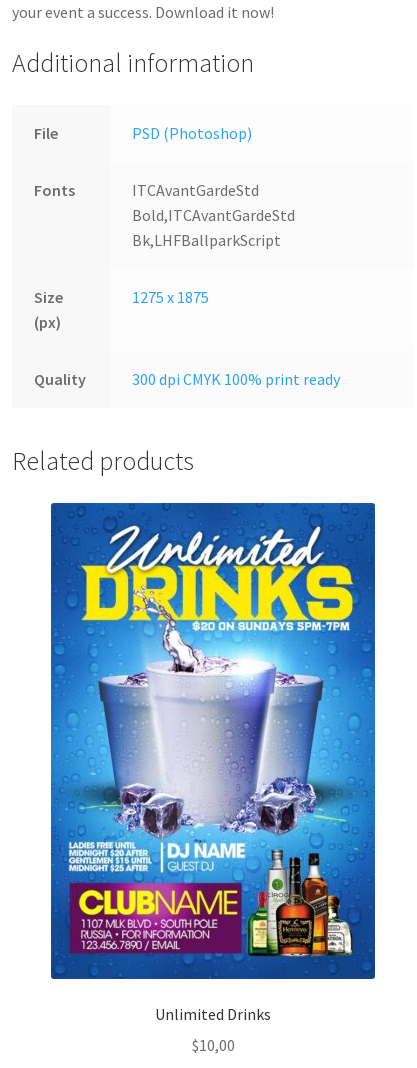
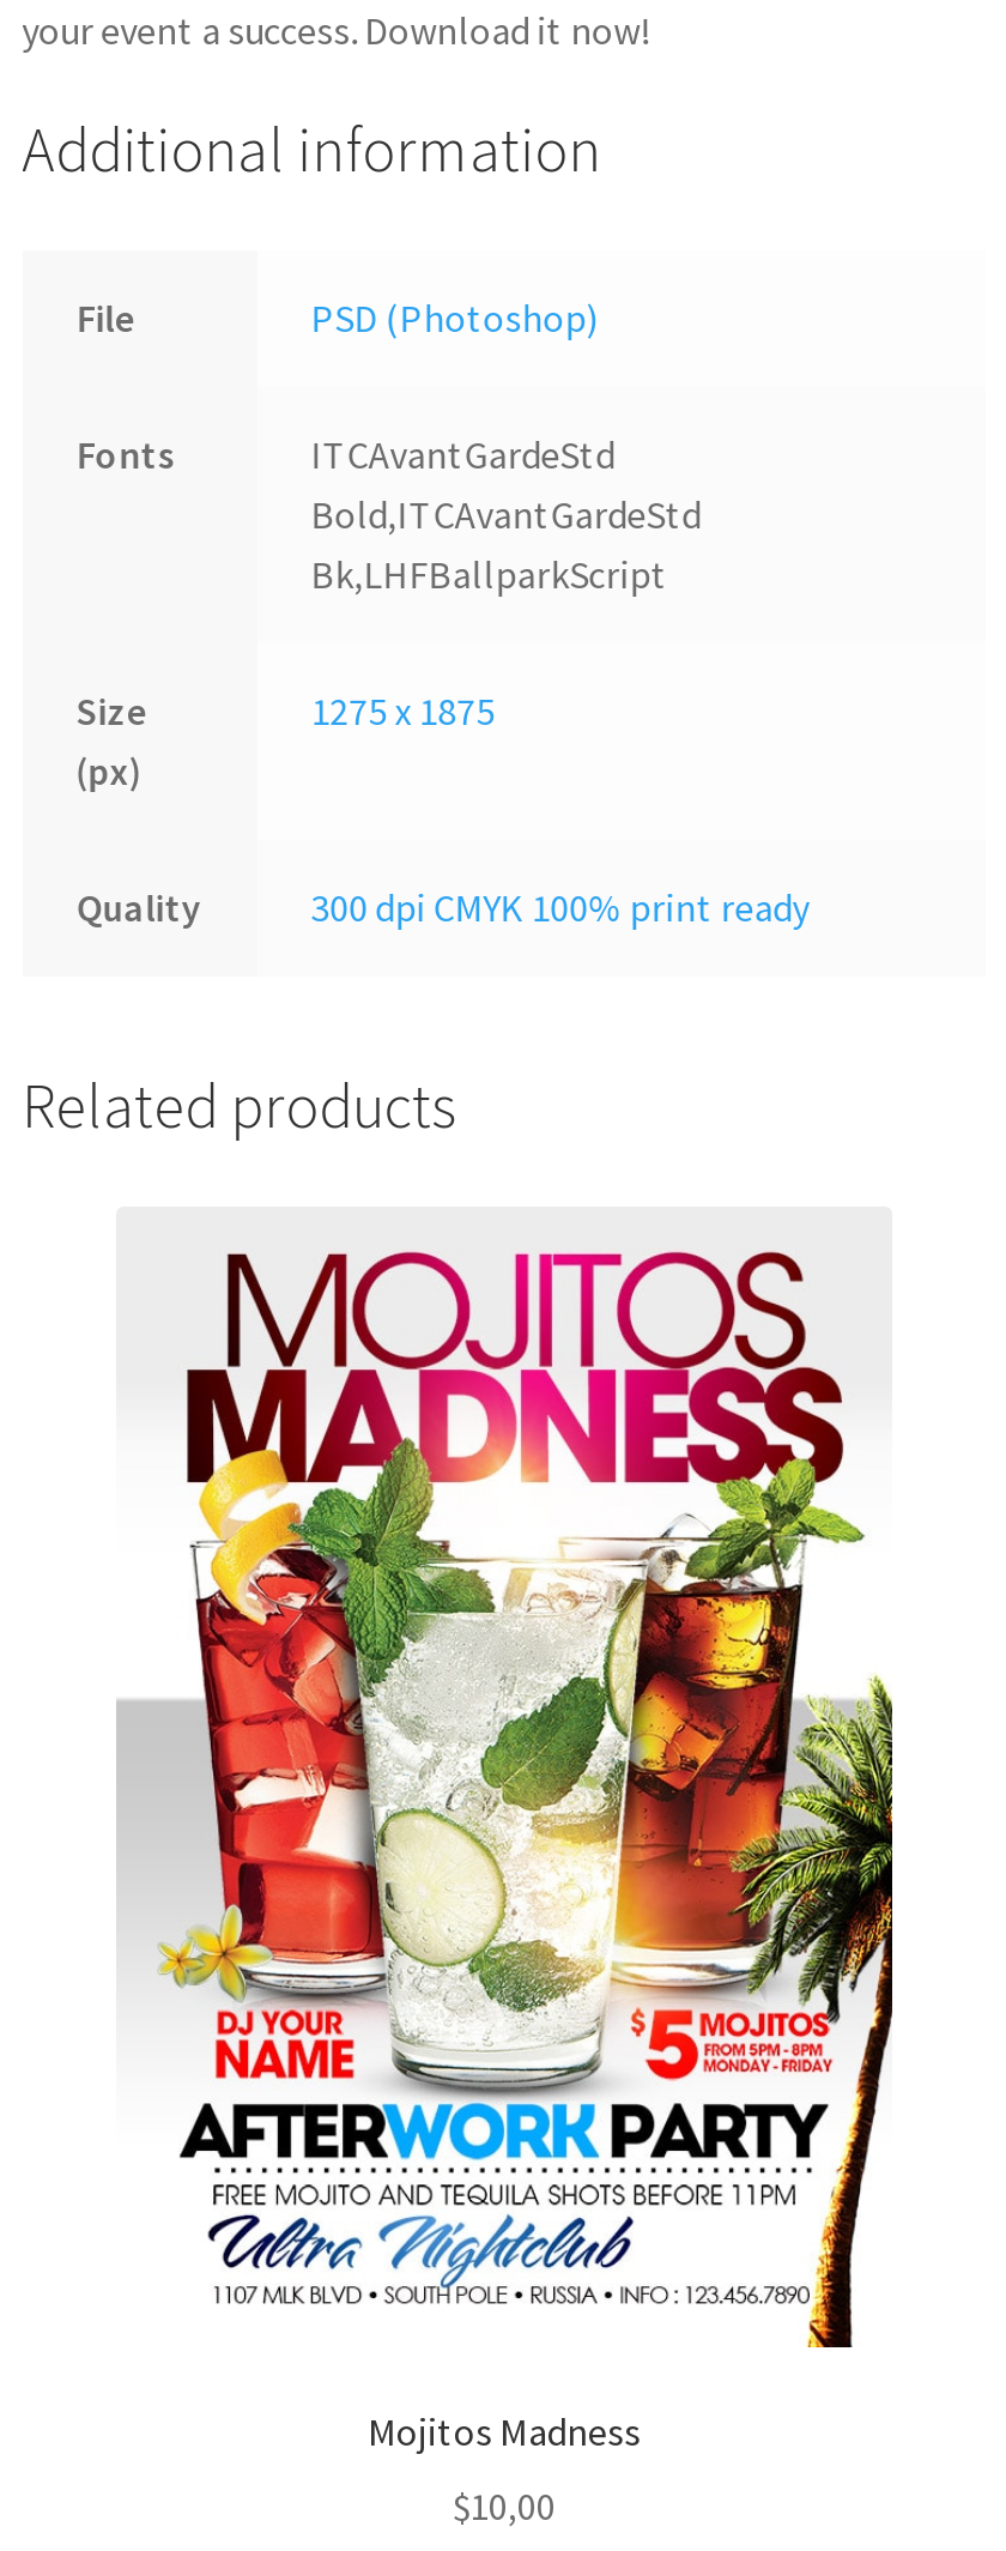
- [image]
- Unlimited Drinks
+ [image]
+ Mojitos Madness
